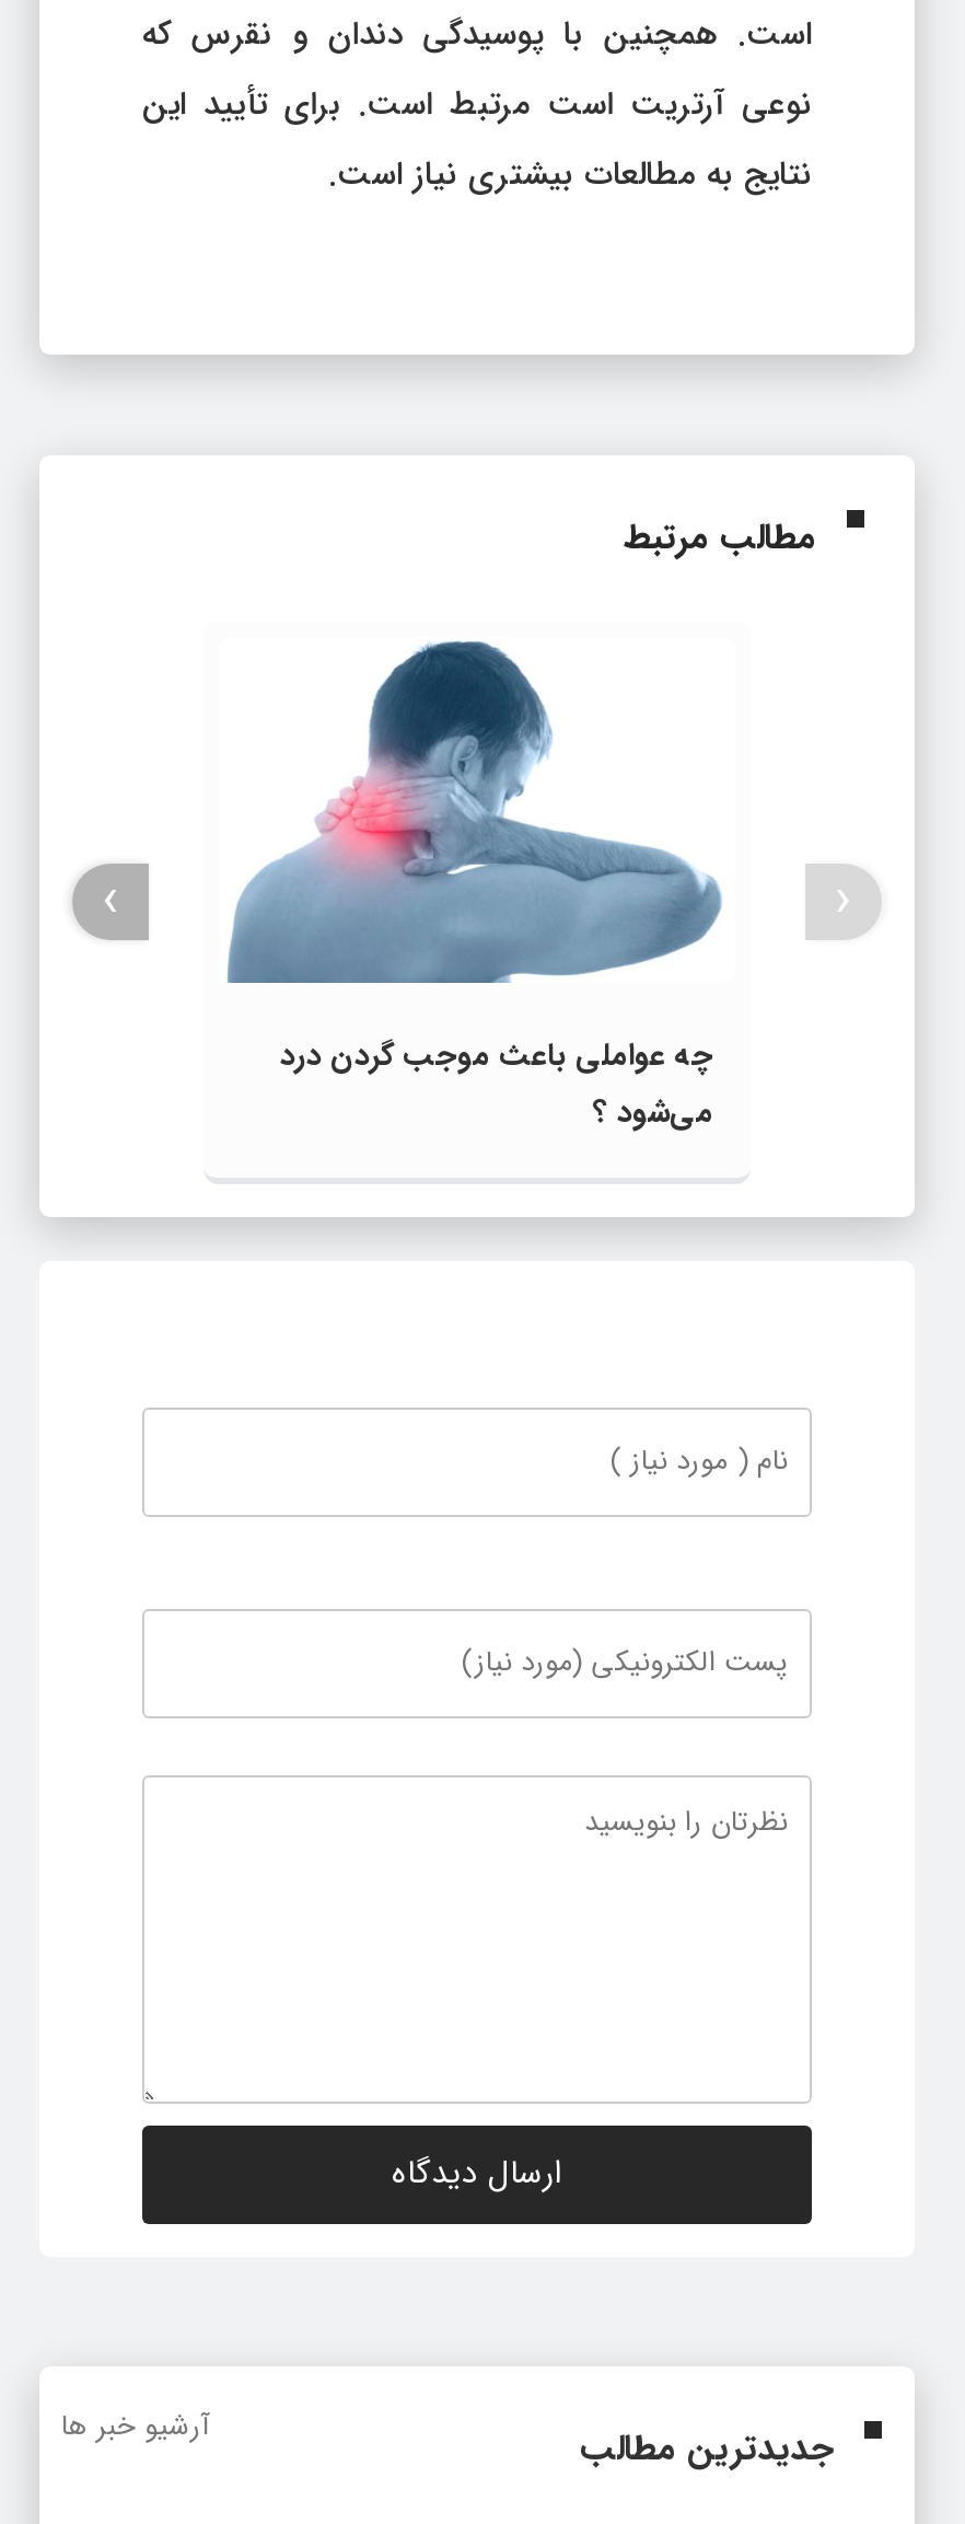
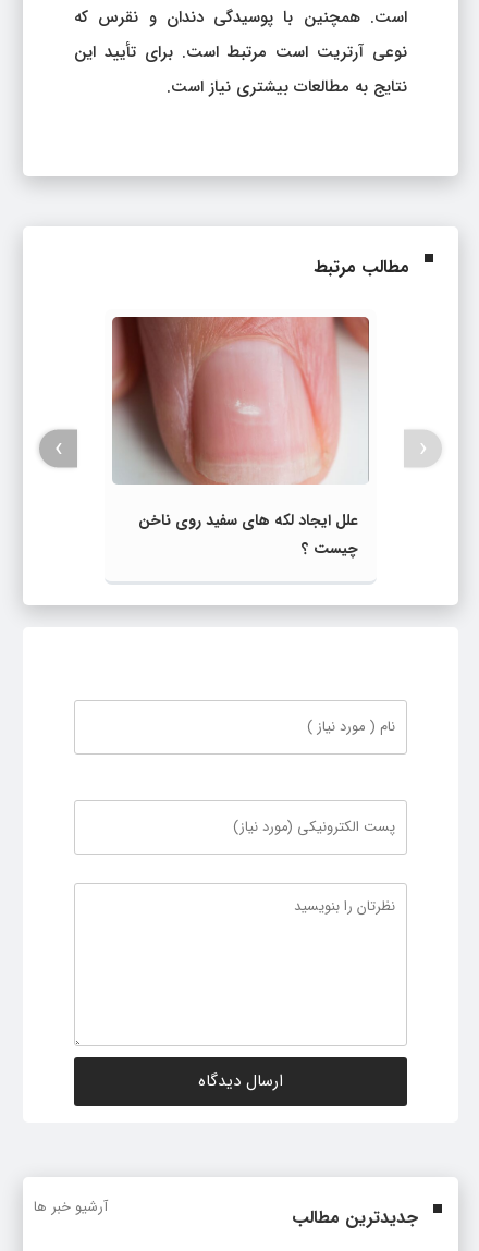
- [image]
- چه عواملی باعث موجب گردن درد
- می‌شود ؟
+ [image]
+ علل ایجاد لکه‌ های سفید روی ناخن‌
+ چیست ؟
